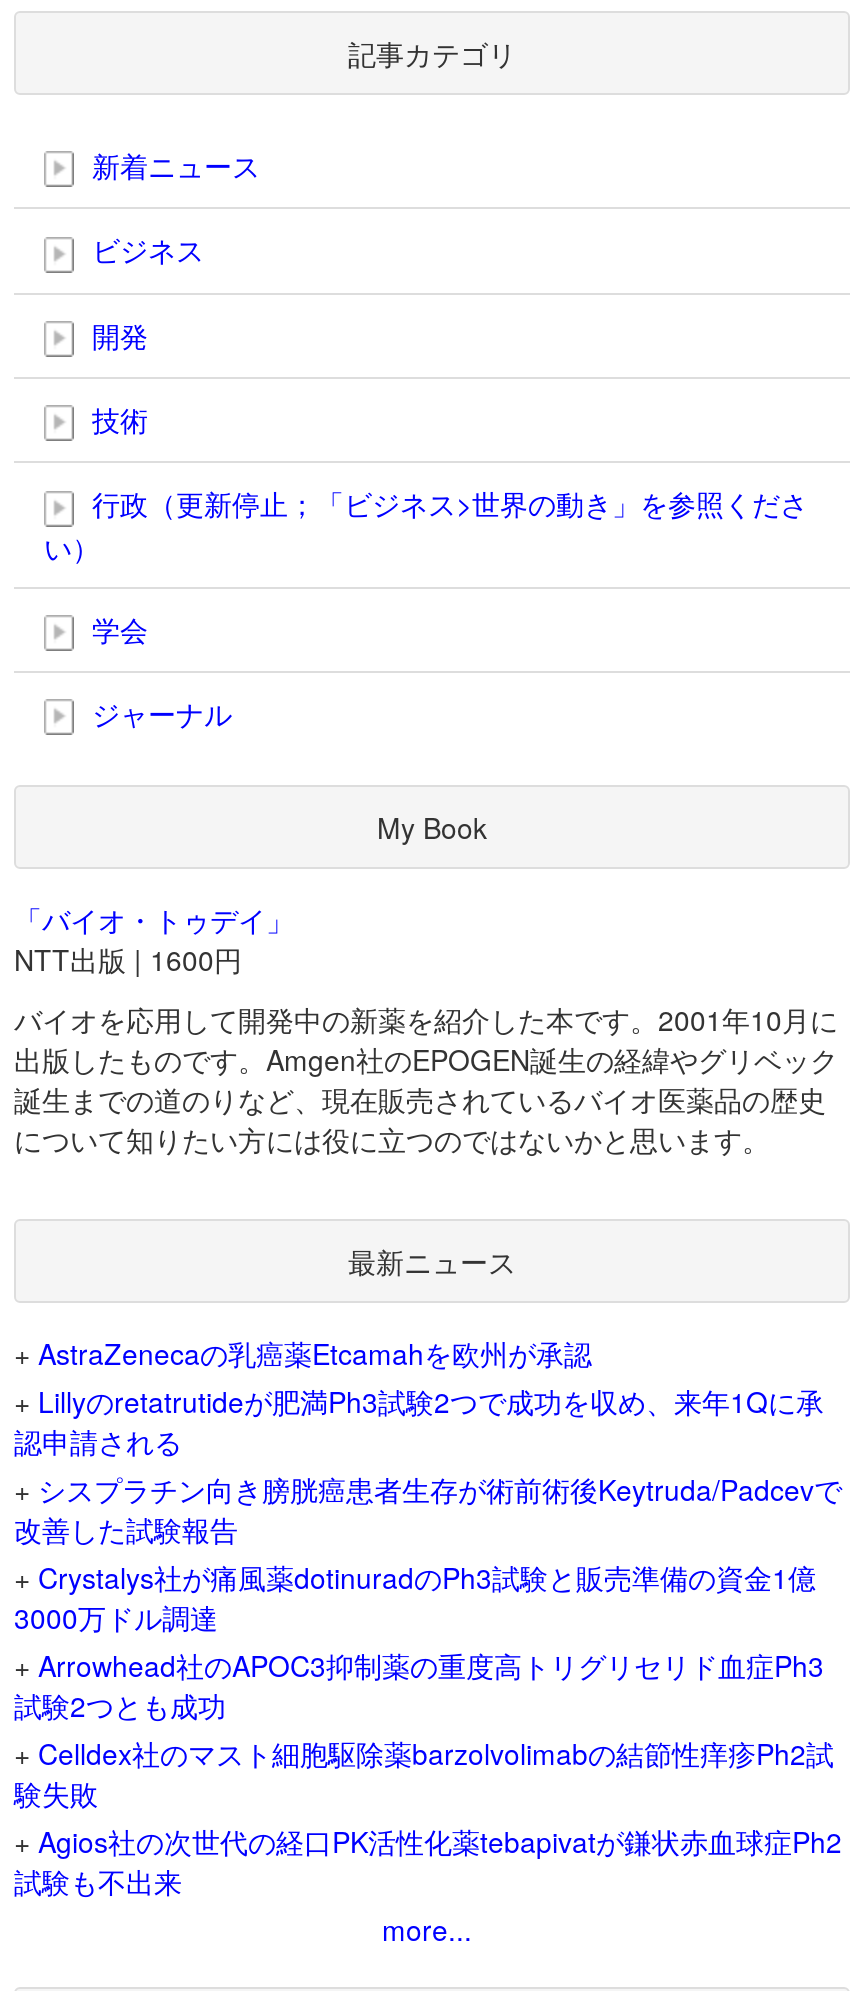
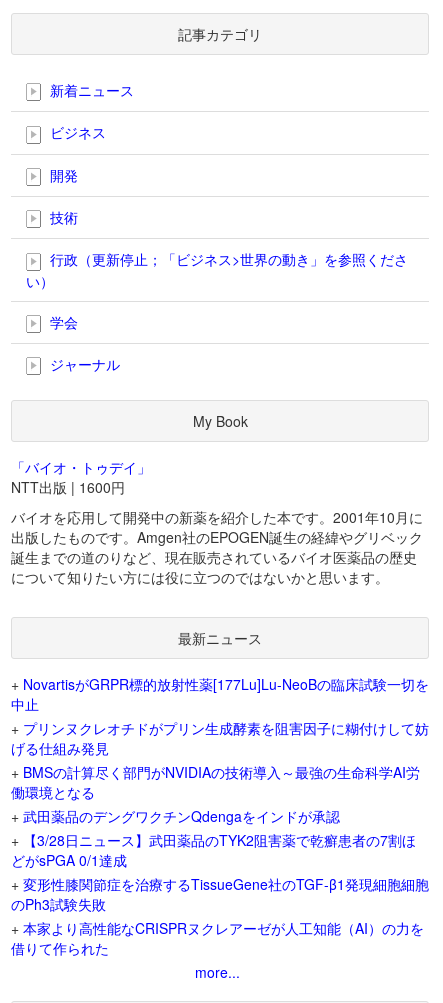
- + AstraZenecaの乳癌薬Etcamahを欧州が承認
- + Lillyのretatrutideが肥満Ph3試験2つで成功を収め、来年1Qに承
- 認申請される
- +シスプラチン向き膀胱癌患者生存が術前術後Keytruda/Padcevで
- 改善した試験報告
- + Crystalys社が痛風薬dotinuradのPh3試験と販売準備の資金1億
- 3000万ドル調達
- + Arrowhead社のAPOC3抑制薬の重度高トリグリセリド血症Ph3
- 試験2つとも成功
- + Celldex社のマスト細胞駆除薬barzolvolimabの結節性痒疹Ph2試
- 験失敗
- + Agios社の次世代の経口PK活性化薬tebapivatが鎌状赤血球症Ph2
- 試験も不出来
+ + NovartisがGRPR標的放射性薬[177Lu]Lu-NeoBの臨床試験一切を
+ 中止
+ +プリンヌクレオチドがプリン生成酵素を阻害因子に糊付けして妨
+ げる仕組み発見
+ + BMSの計算尽く部門がNVIDIAの技術導入～最強の生命科学AI労
+ 働環境となる
+ +武田薬品のデングワクチンQdengaをインドが承認
+ +【3/28日ニュース】武田薬品のTYK2阻害薬で乾癬患者の7割ほ
+ どがsPGA 0/1達成
+ +変形性膝関節症を治療するTissueGene社のTGF-β1発現細胞細胞
+ のPh3試験失敗
+ +本家より高性能なCRISPRヌクレアーゼが人工知能（AI）の力を
+ 借りて作られた
